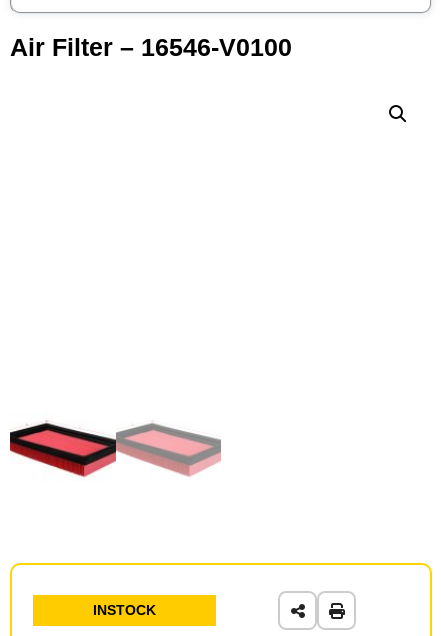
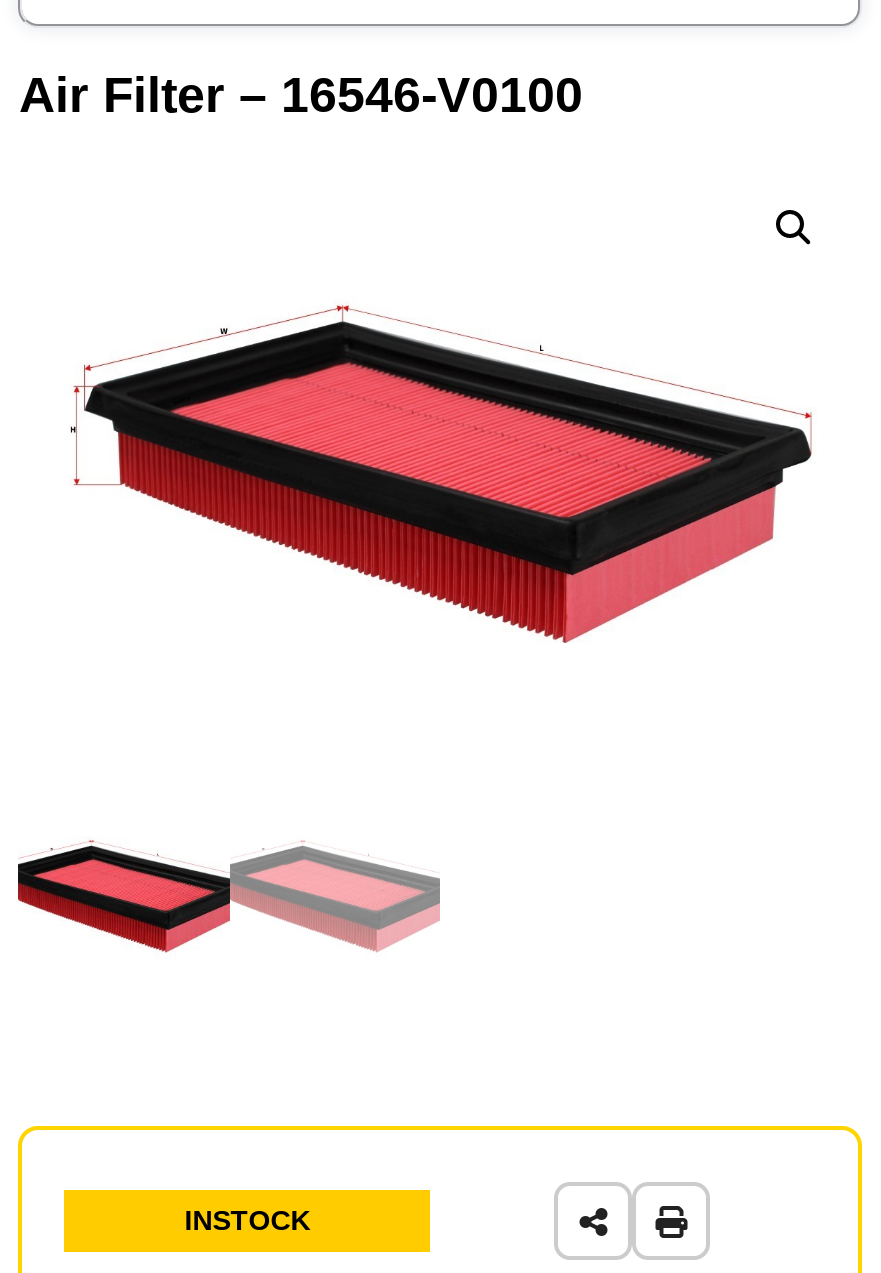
+ [image]
